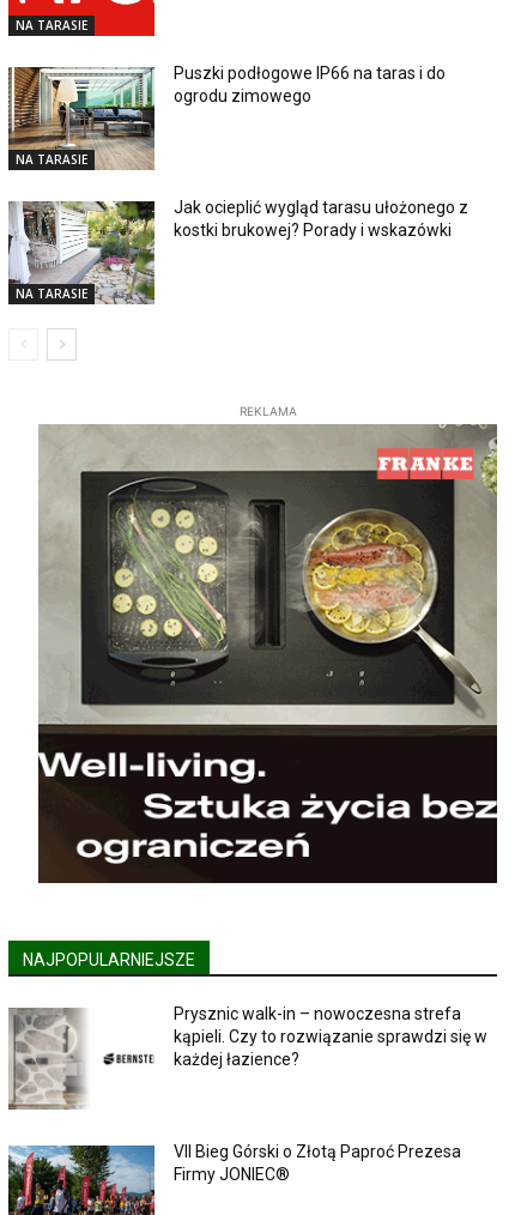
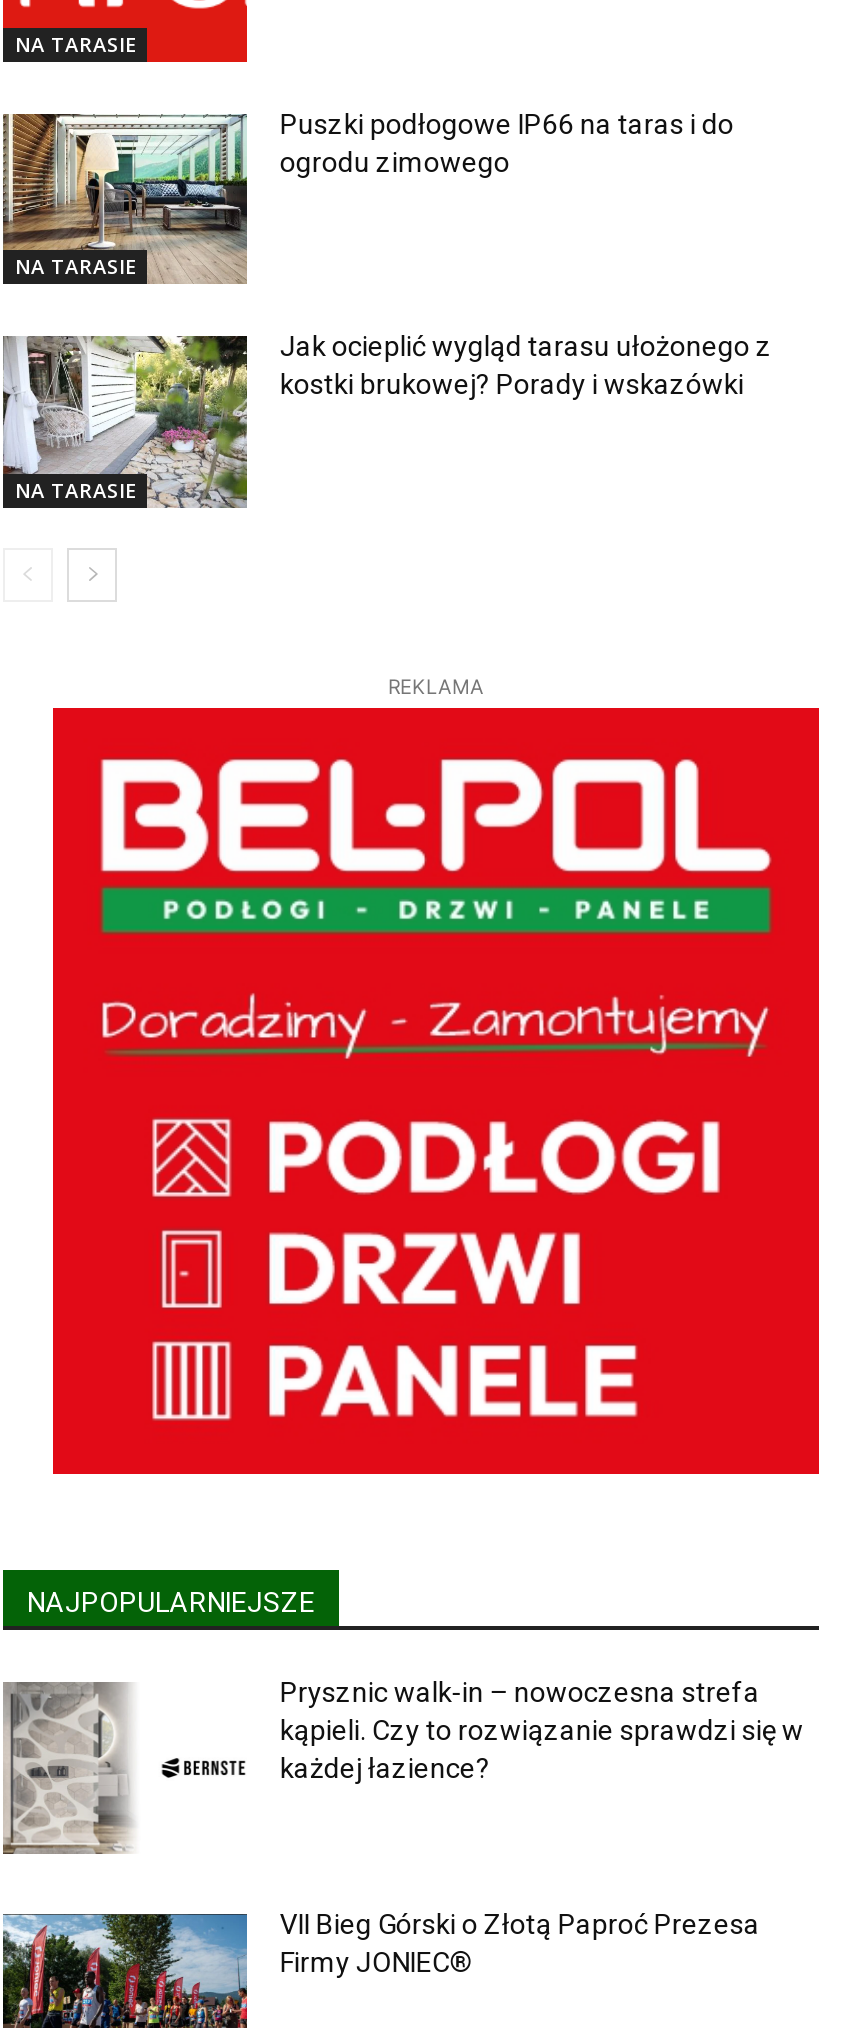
- [image]
+ [image]
